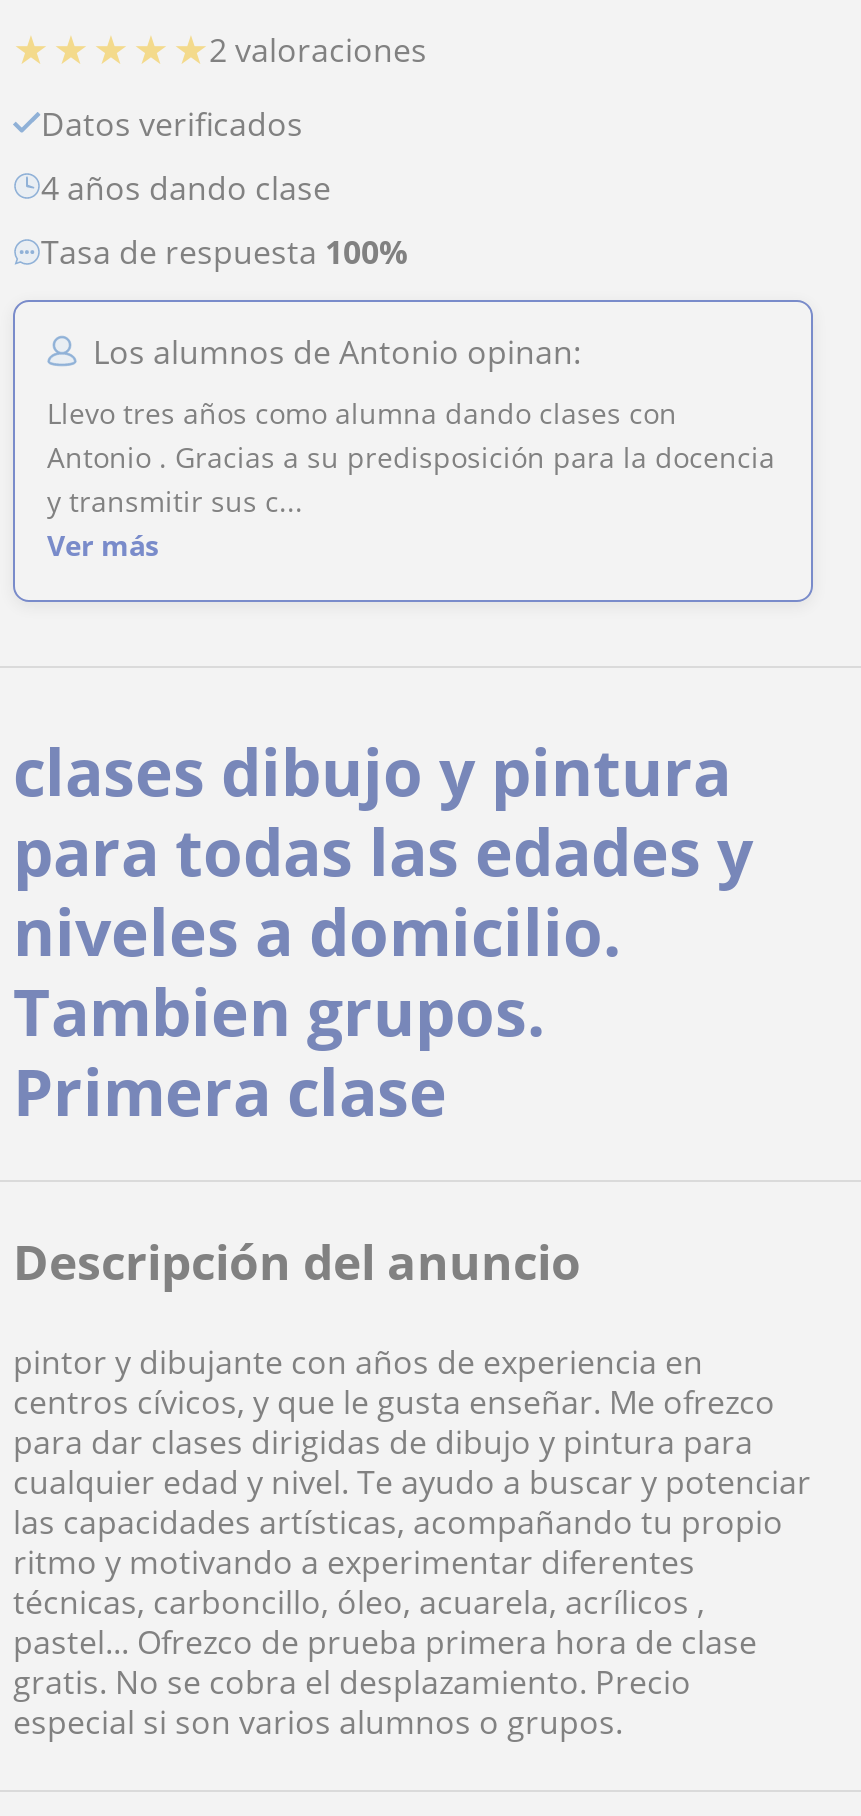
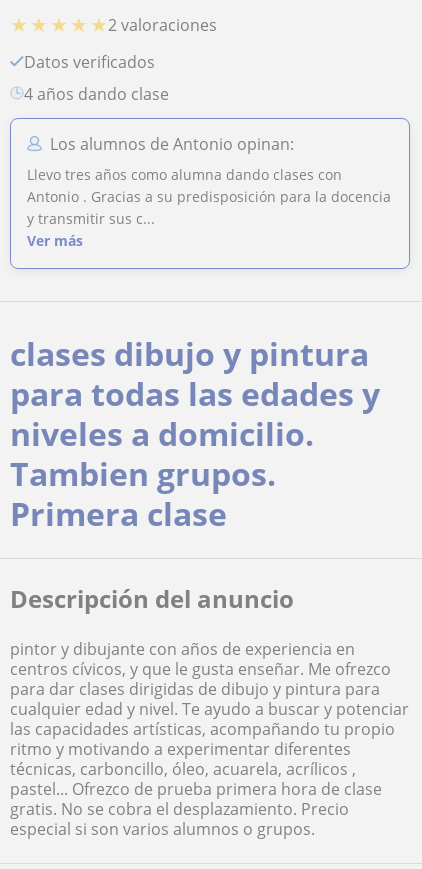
- Tasa de respuesta 100%
